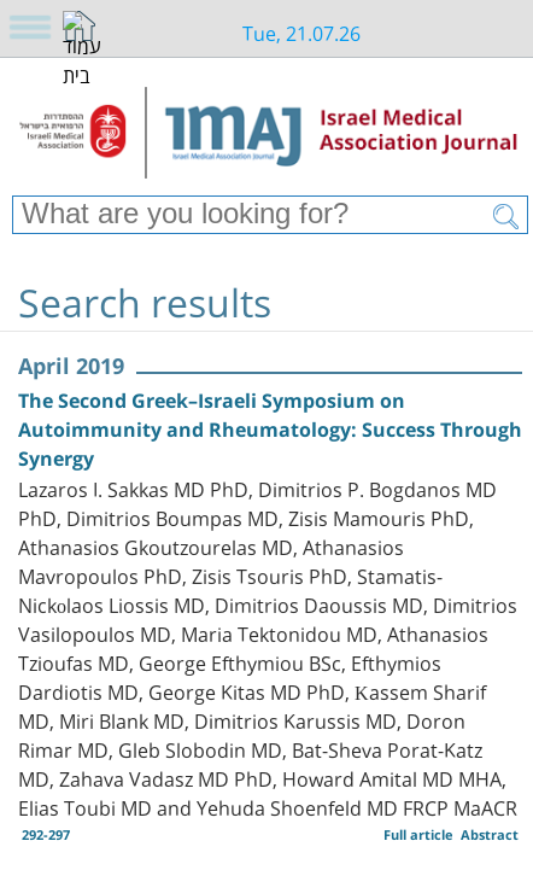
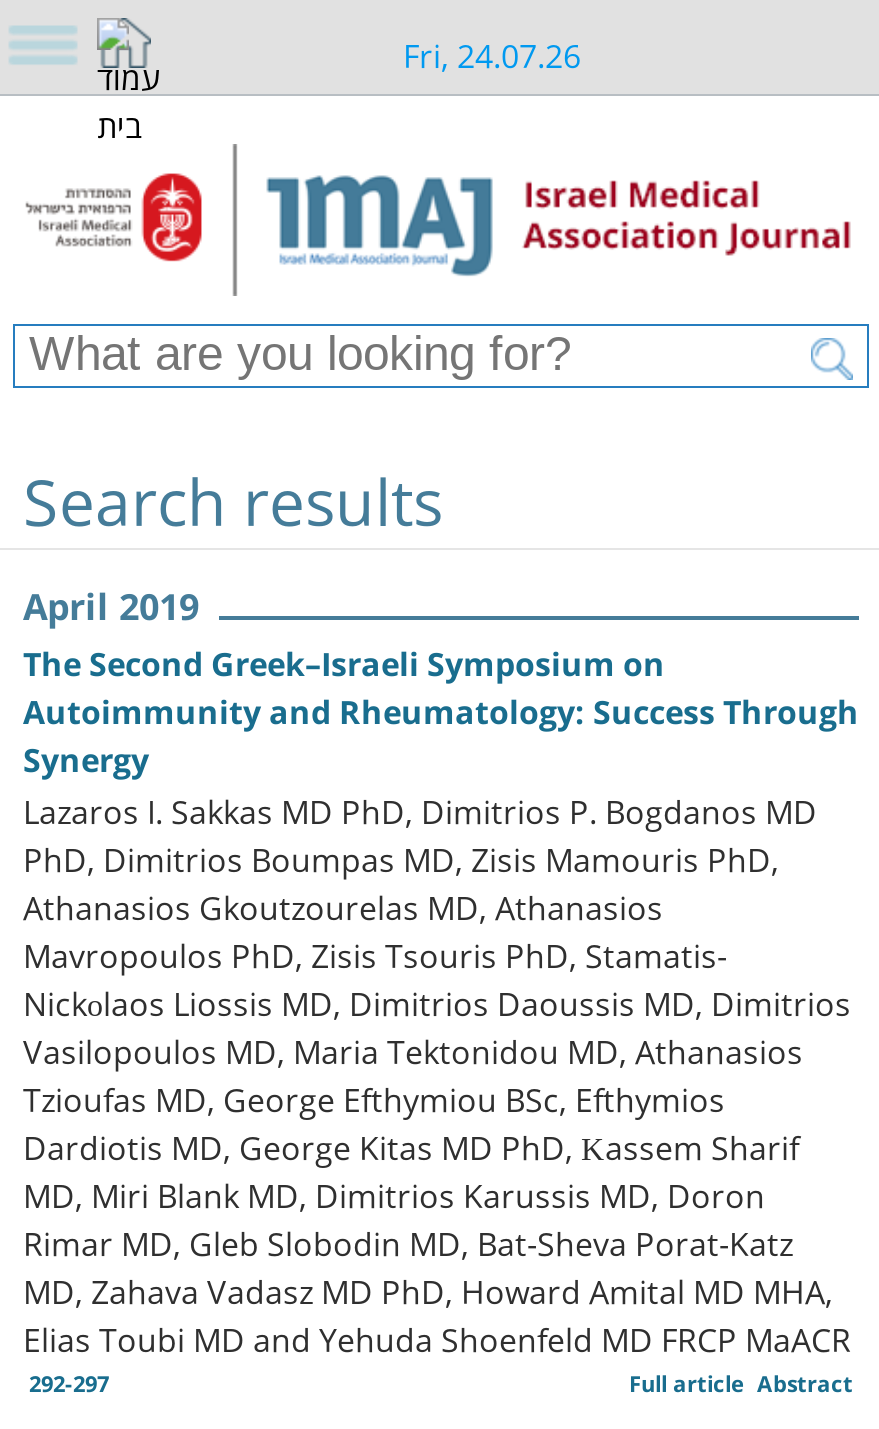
- Tue, 21.07.26
+ Fri, 24.07.26
